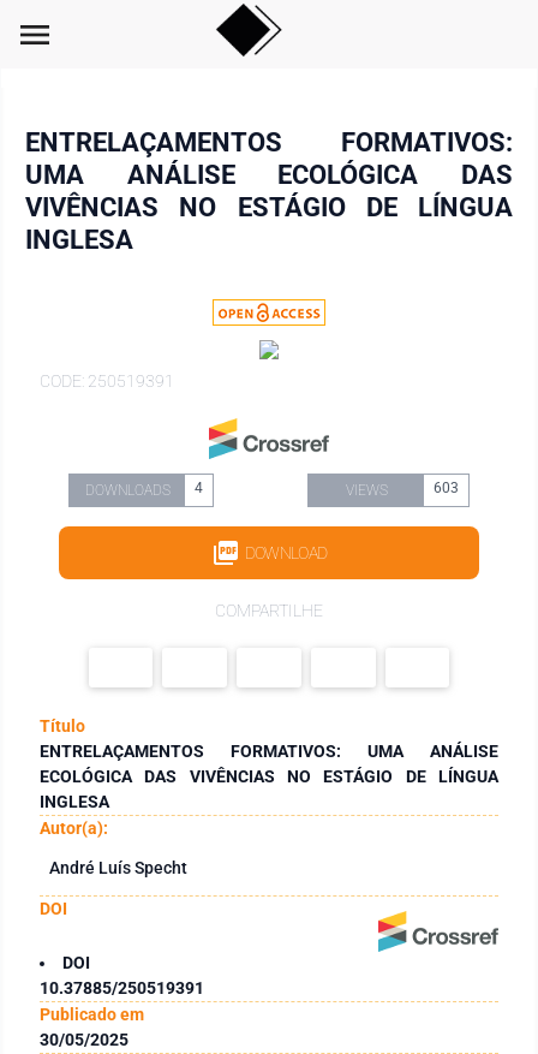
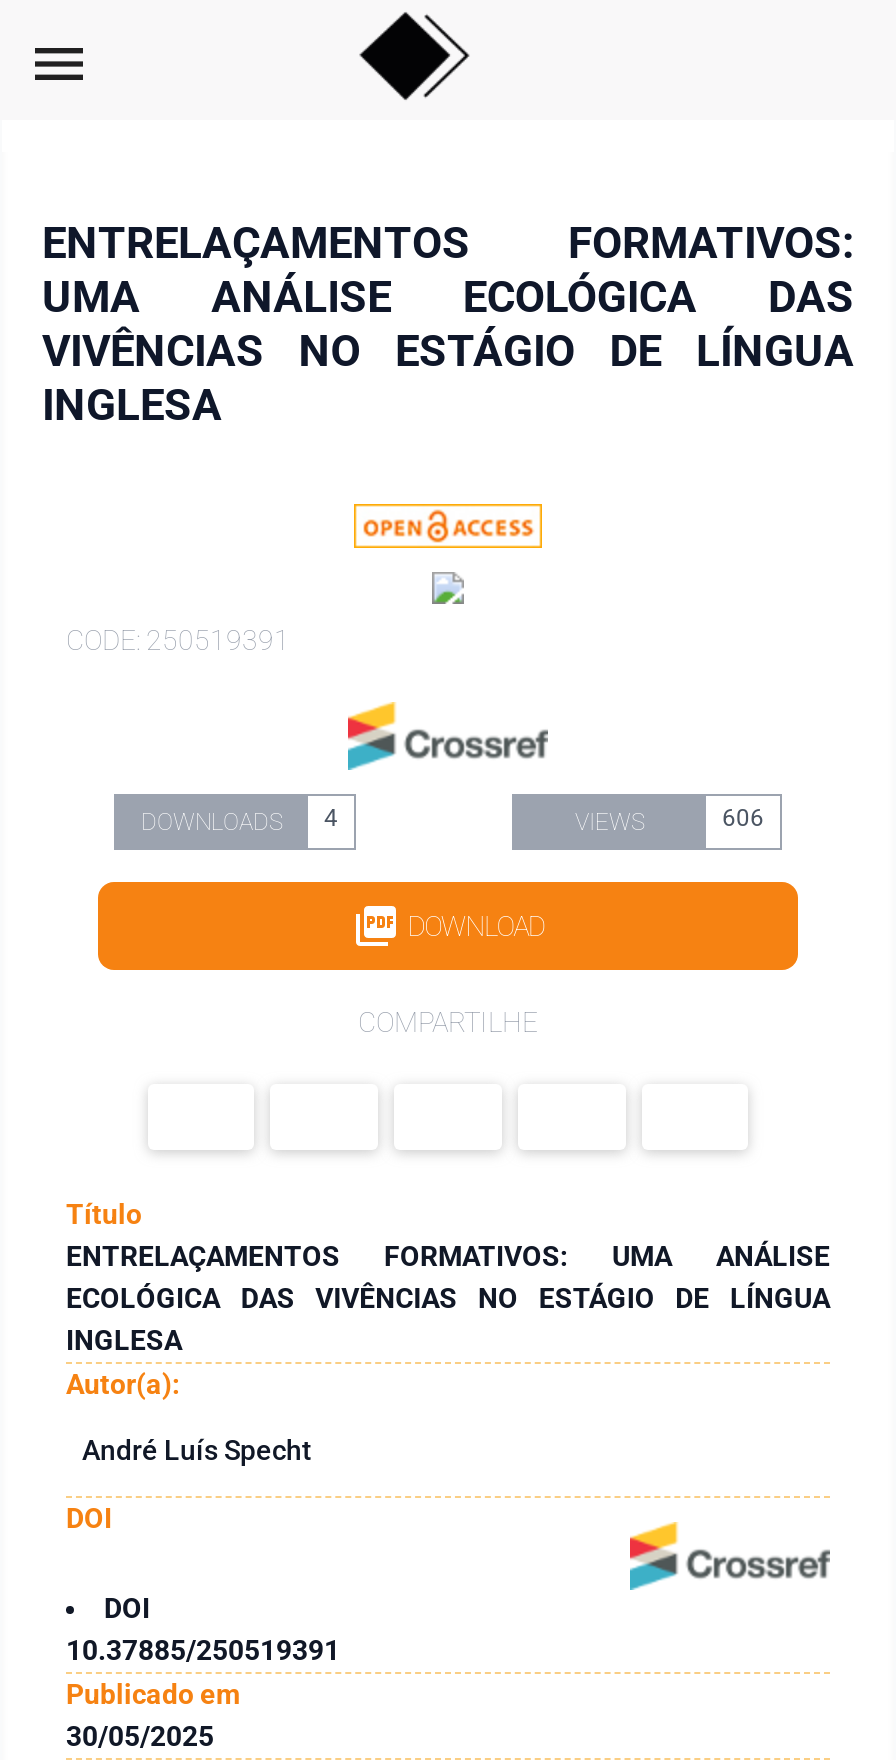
- 603
+ 606
